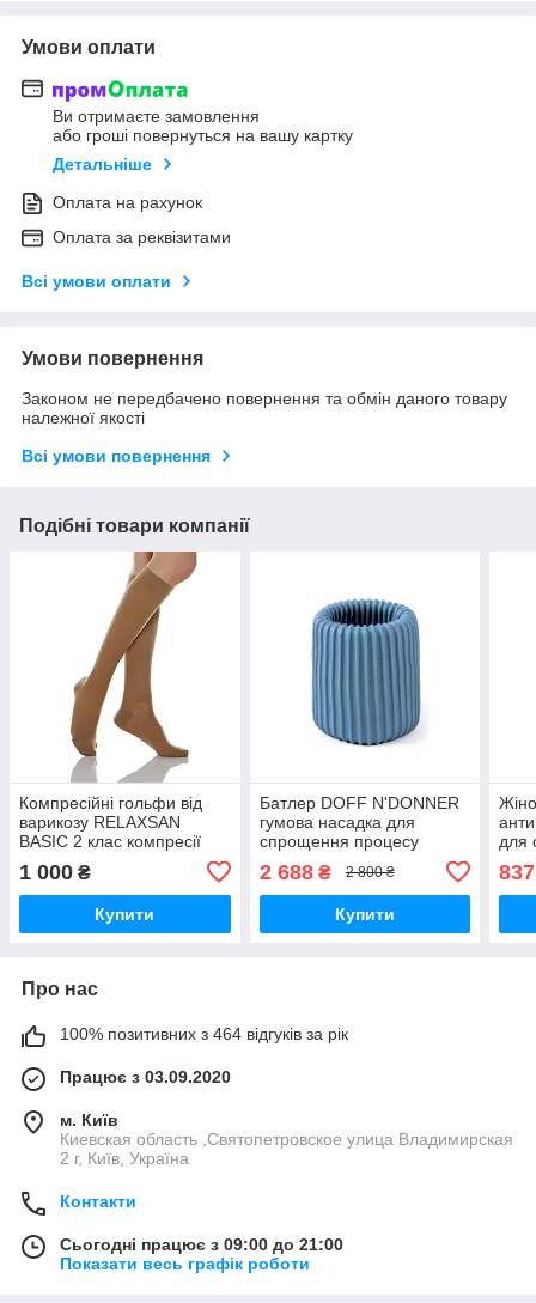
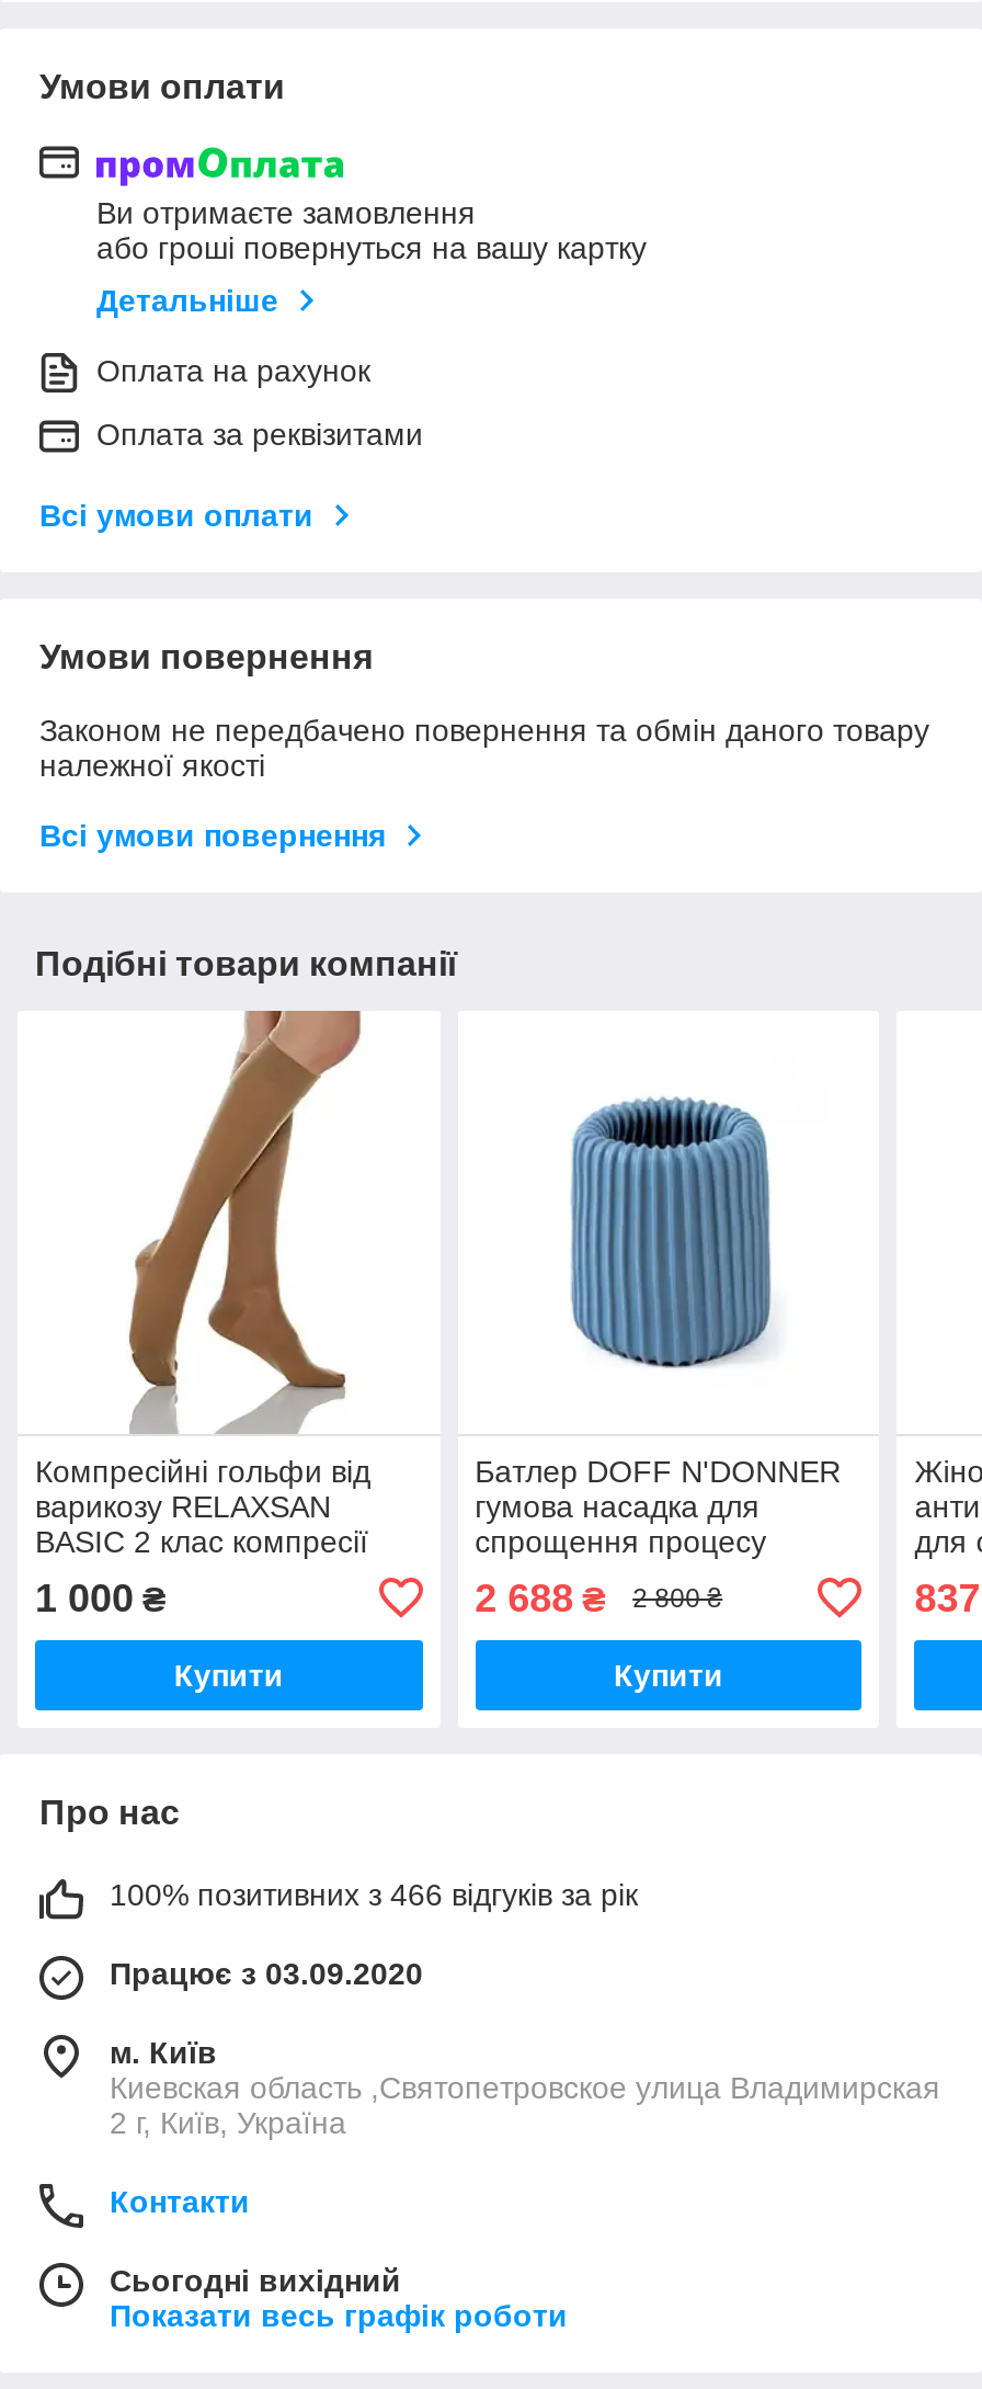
- 100% позитивних з 464 відгуків за рік
+ 100% позитивних з 466 відгуків за рік

- Сьогодні працює з 09:00 до 21:00
+ Сьогодні вихідний
